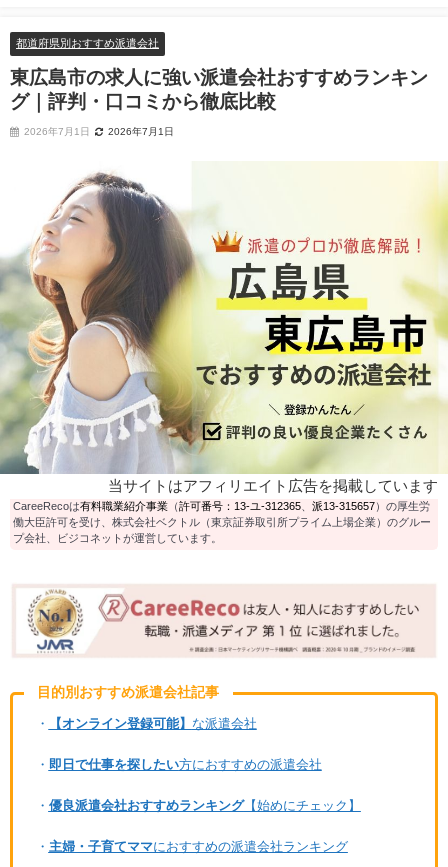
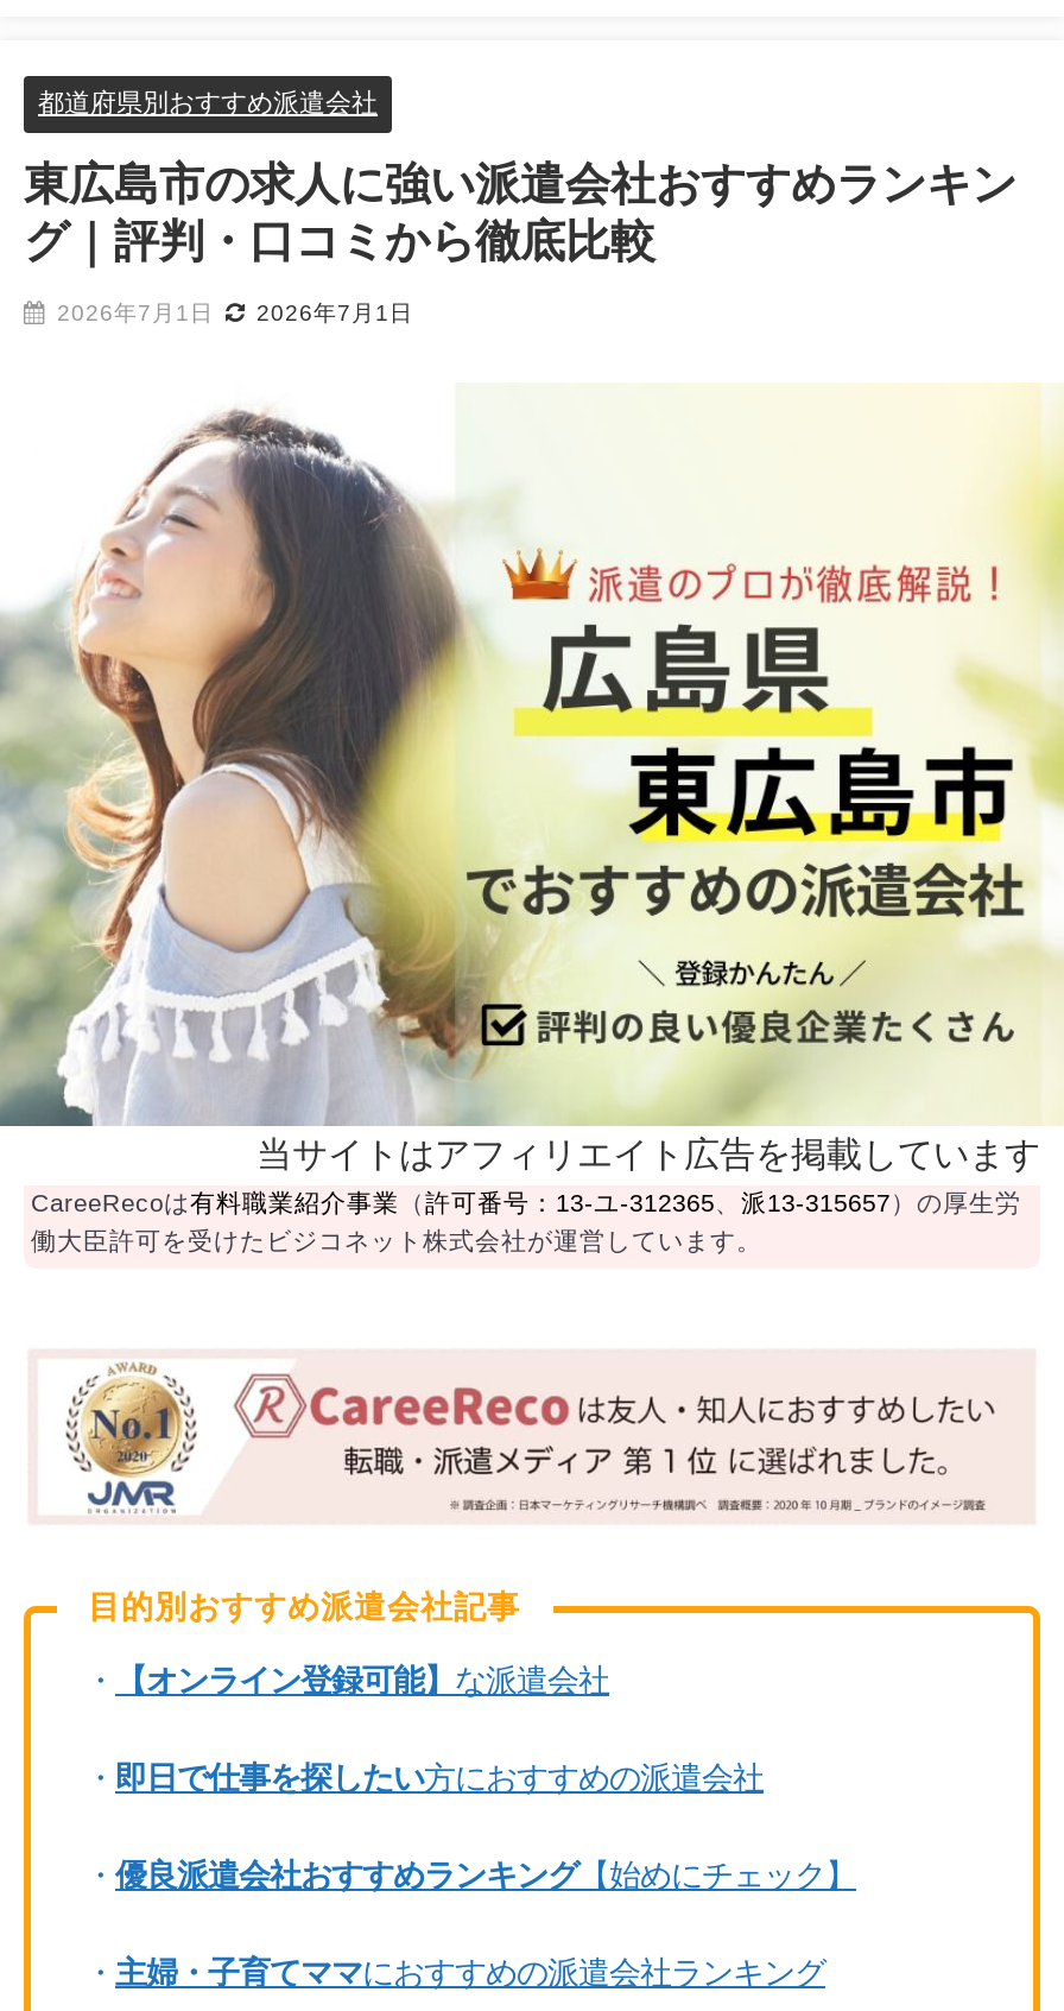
- 働大臣許可を受け、株式会社ベクトル（東京証券取引所プライム上場企業）のグルー
- プ会社、ビジコネットが運営しています。
+ 働大臣許可を受けたビジコネット株式会社が運営しています。
